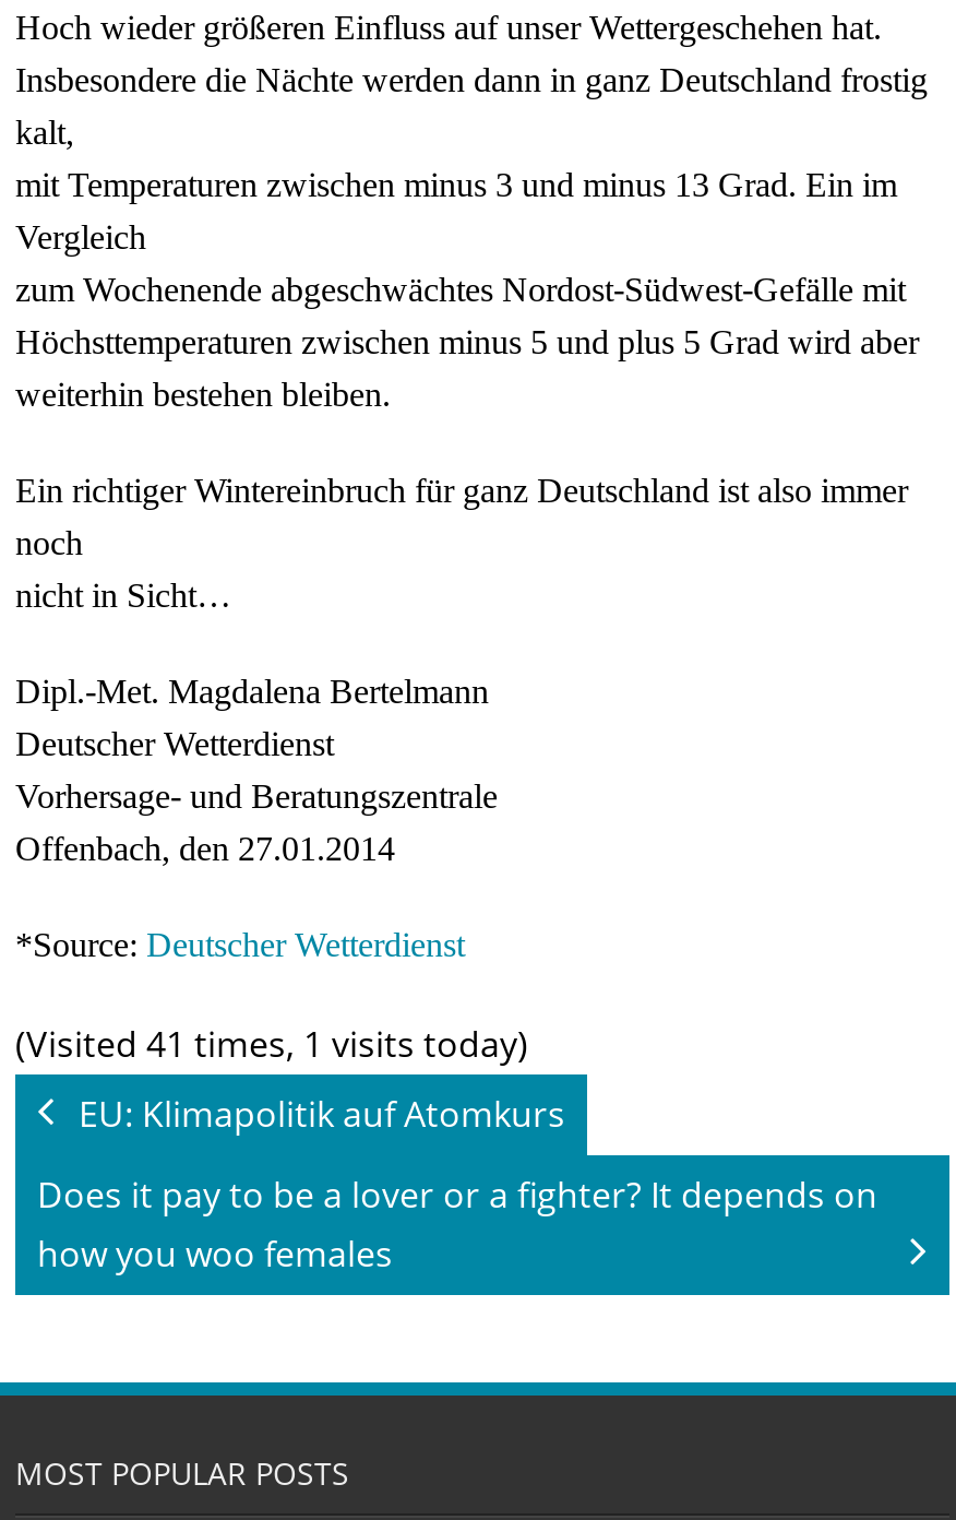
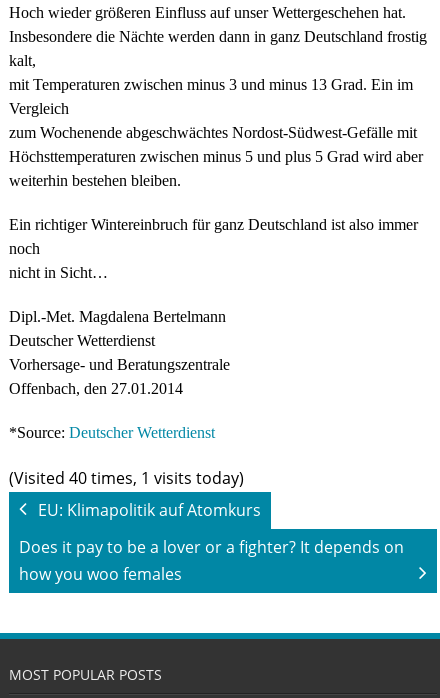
- (Visited 41 times, 1 visits today)
+ (Visited 40 times, 1 visits today)
